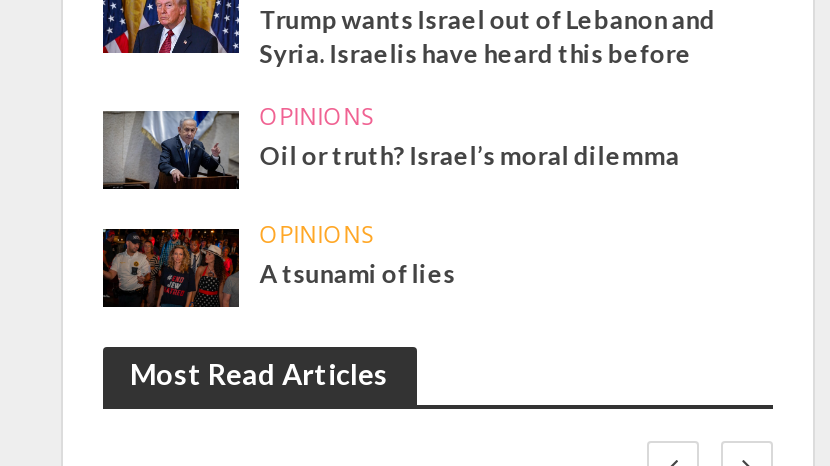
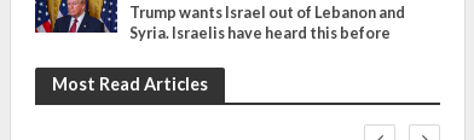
- [image]
- OPINIONS
- Oil or truth? Israel’s moral dilemma
- OPINIONS
- A tsunami of lies

- [image]
